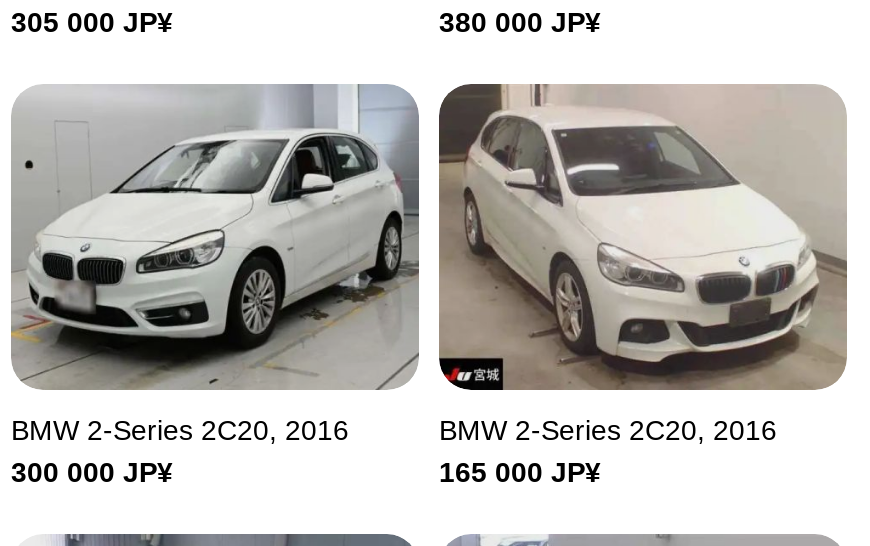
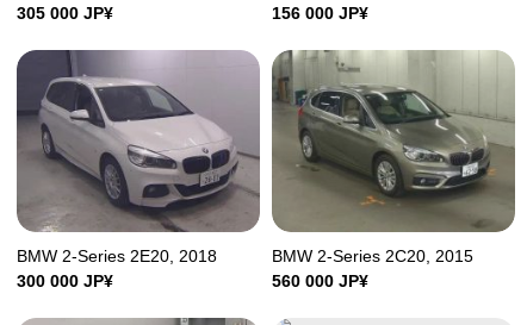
- 380 000 JP¥
+ 156 000 JP¥

- [image]
- BMW 2-Series 2C20, 2016
+ [image]
+ BMW 2-Series 2E20, 2018

- [image]
- BMW 2-Series 2C20, 2016
+ [image]
+ BMW 2-Series 2C20, 2015

- 165 000 JP¥
+ 560 000 JP¥
